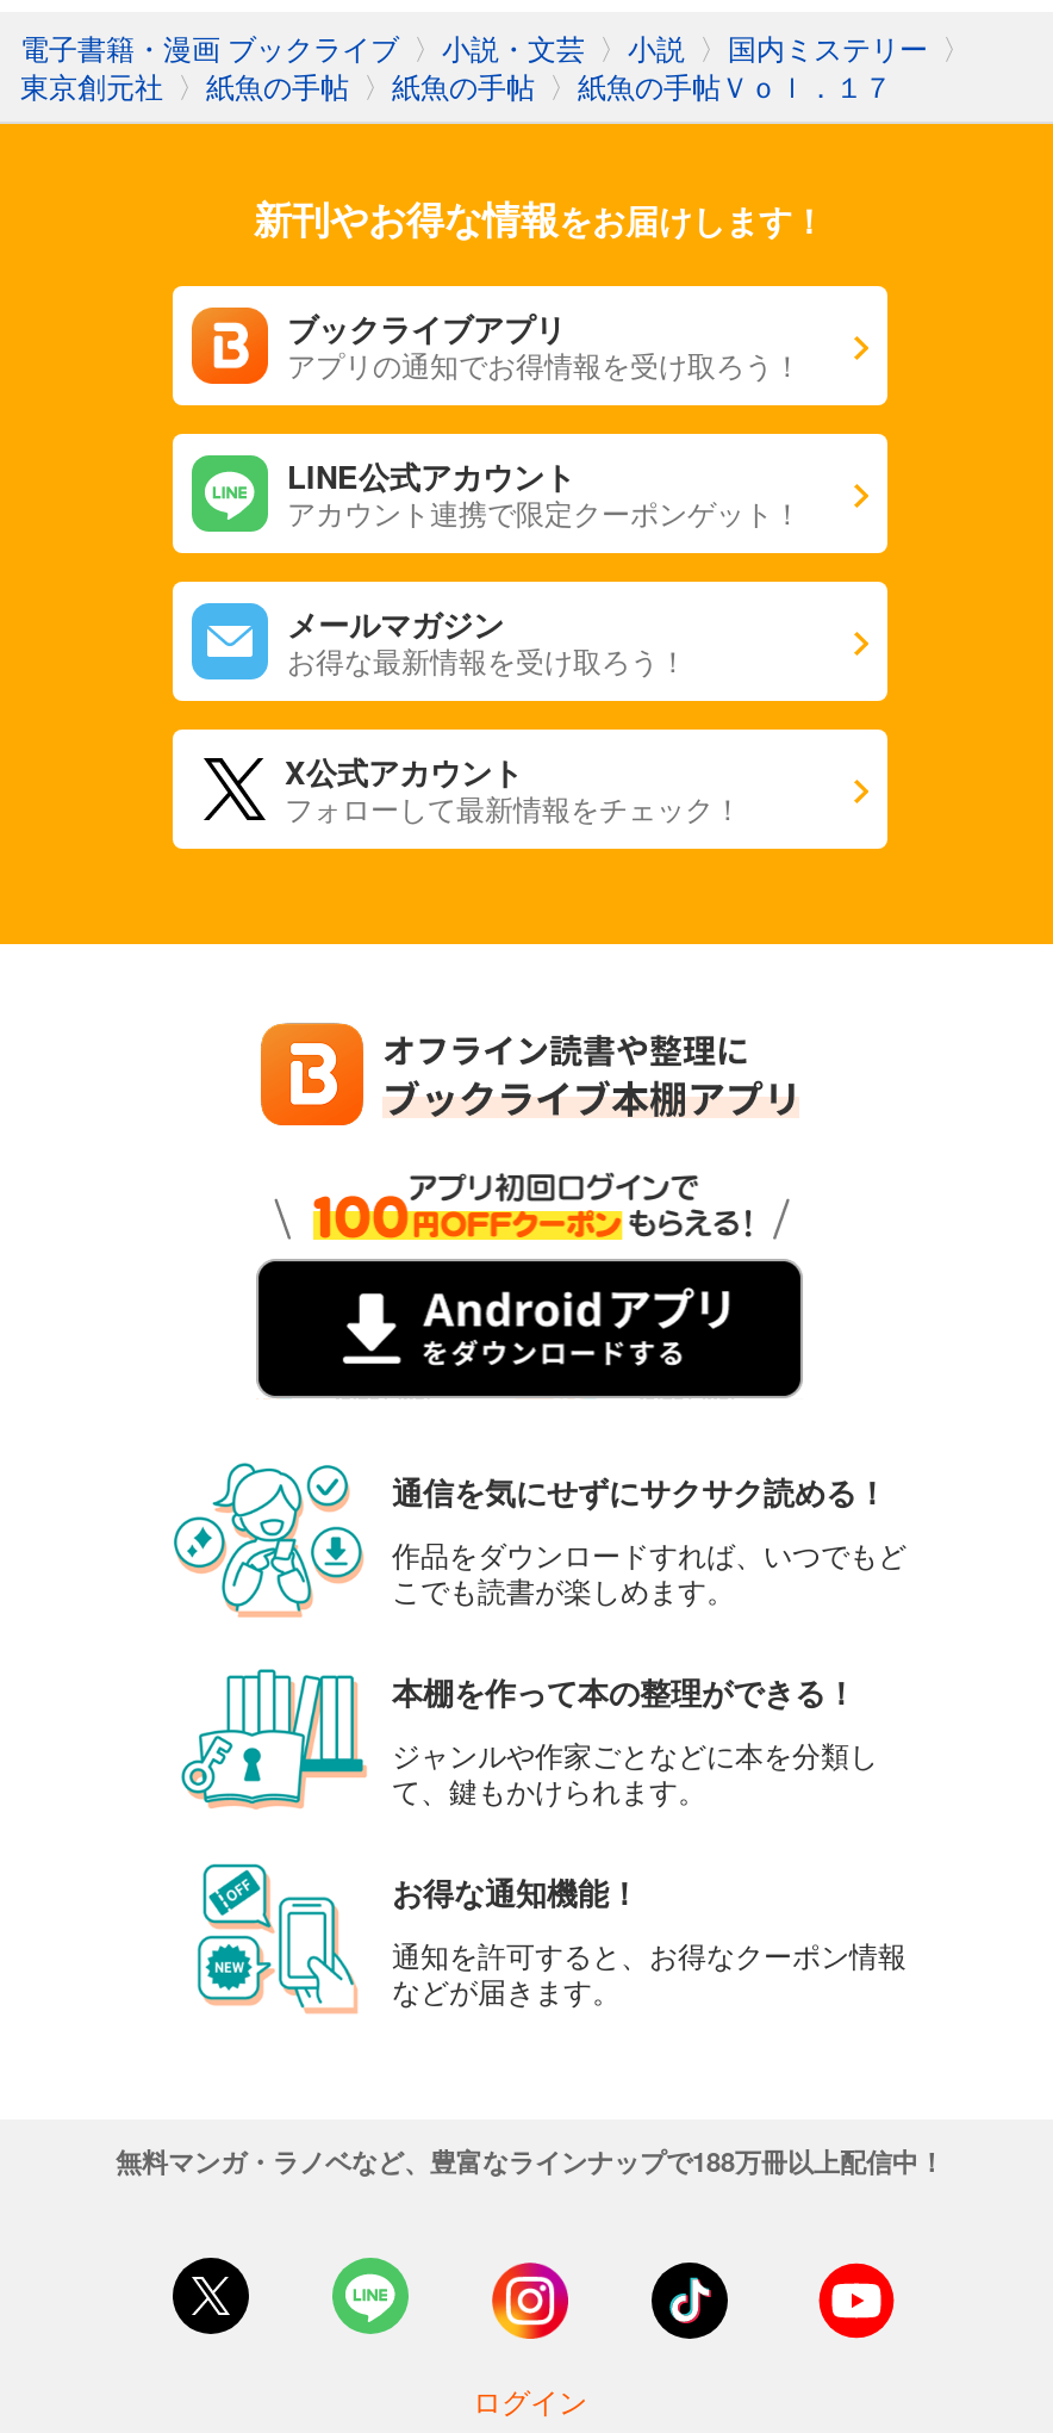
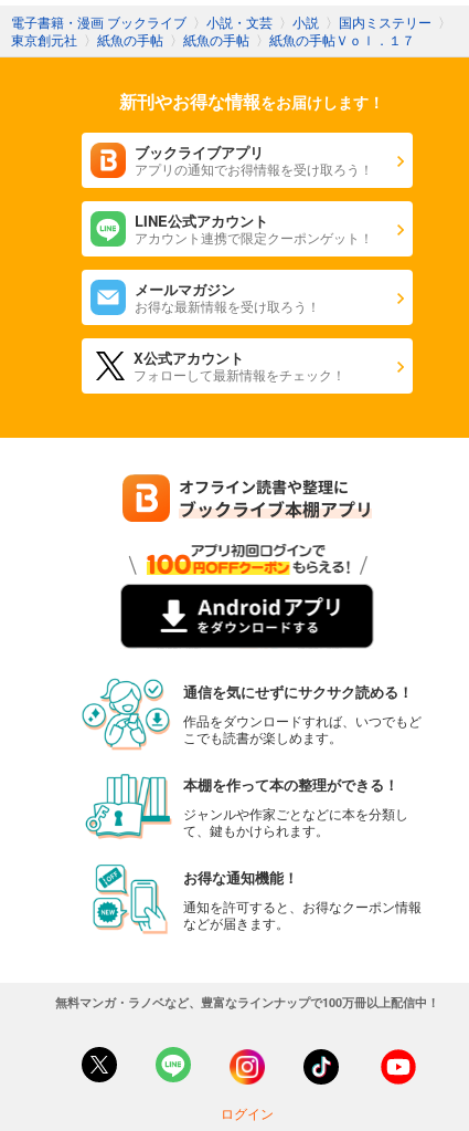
- 無料マンガ・ラノベなど、豊富なラインナップで188万冊以上配信中！
+ 無料マンガ・ラノベなど、豊富なラインナップで100万冊以上配信中！
